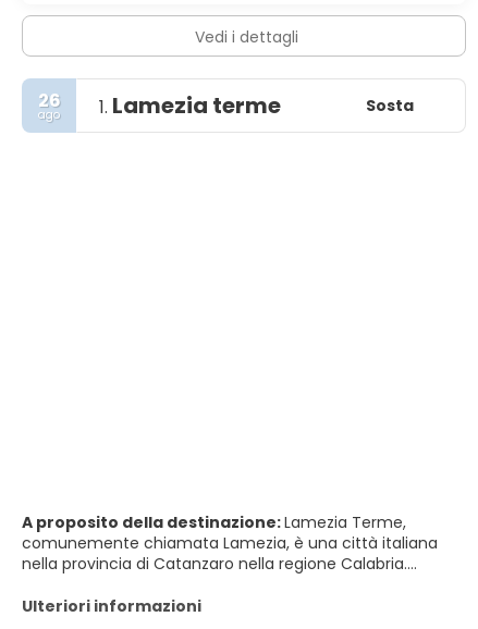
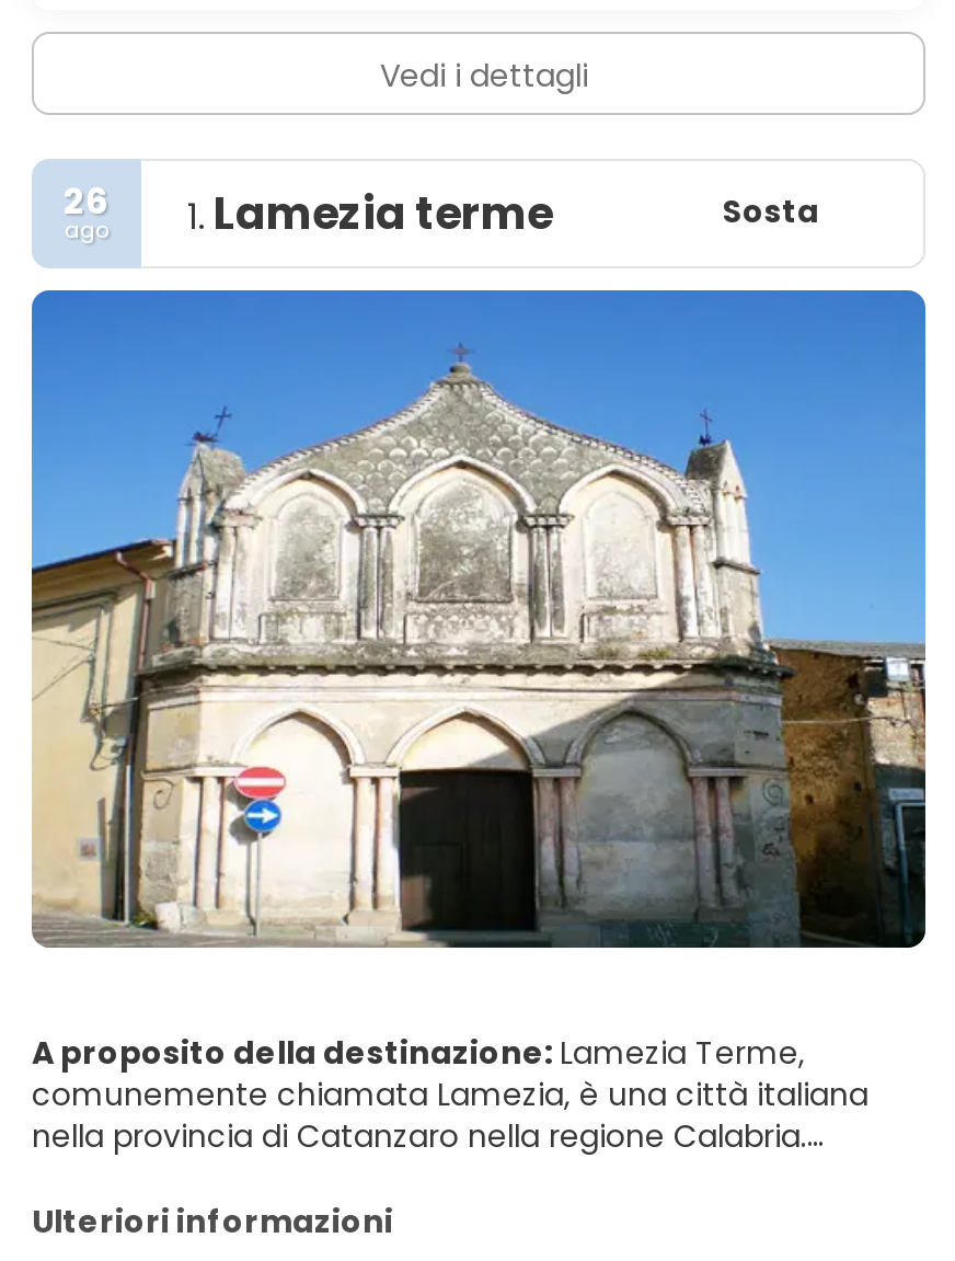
+ [image]
